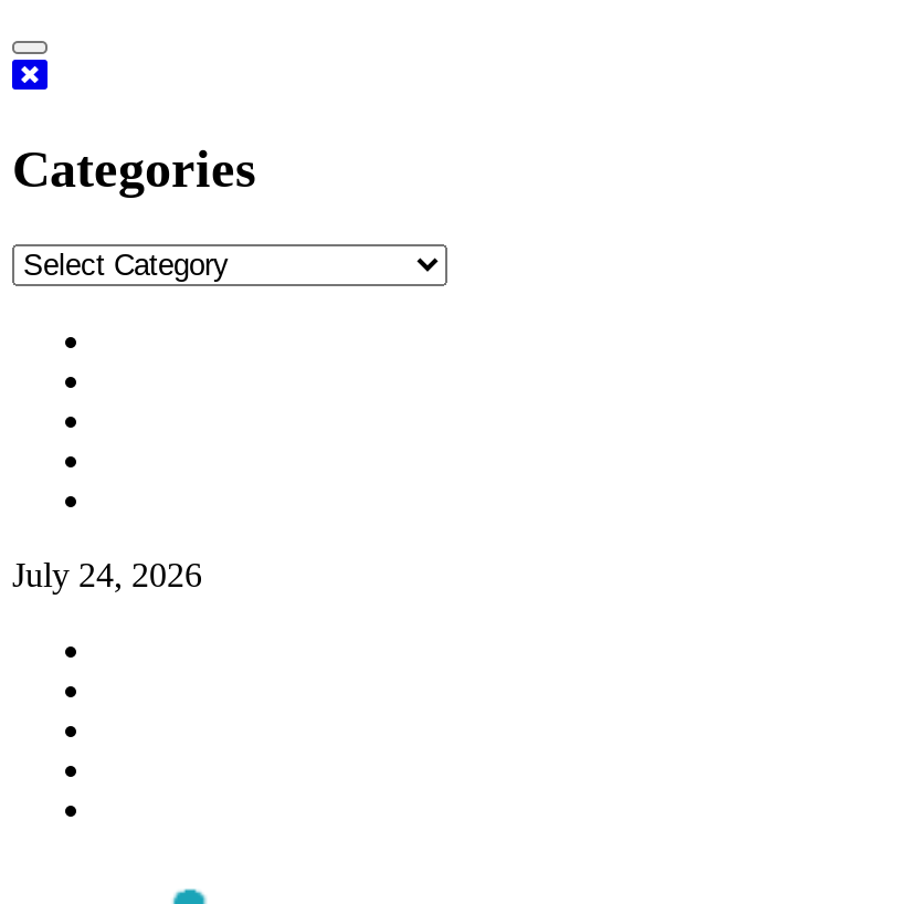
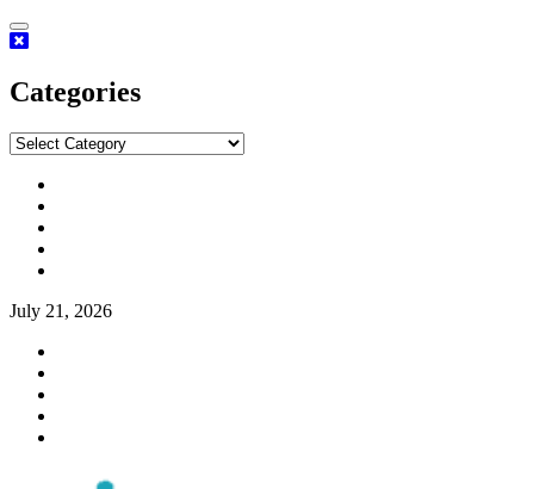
- July 24, 2026
+ July 21, 2026
